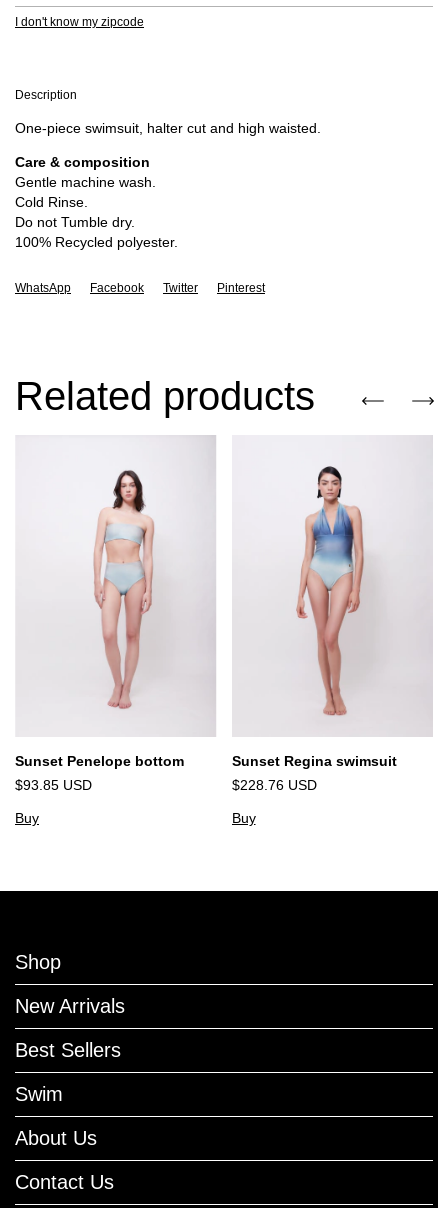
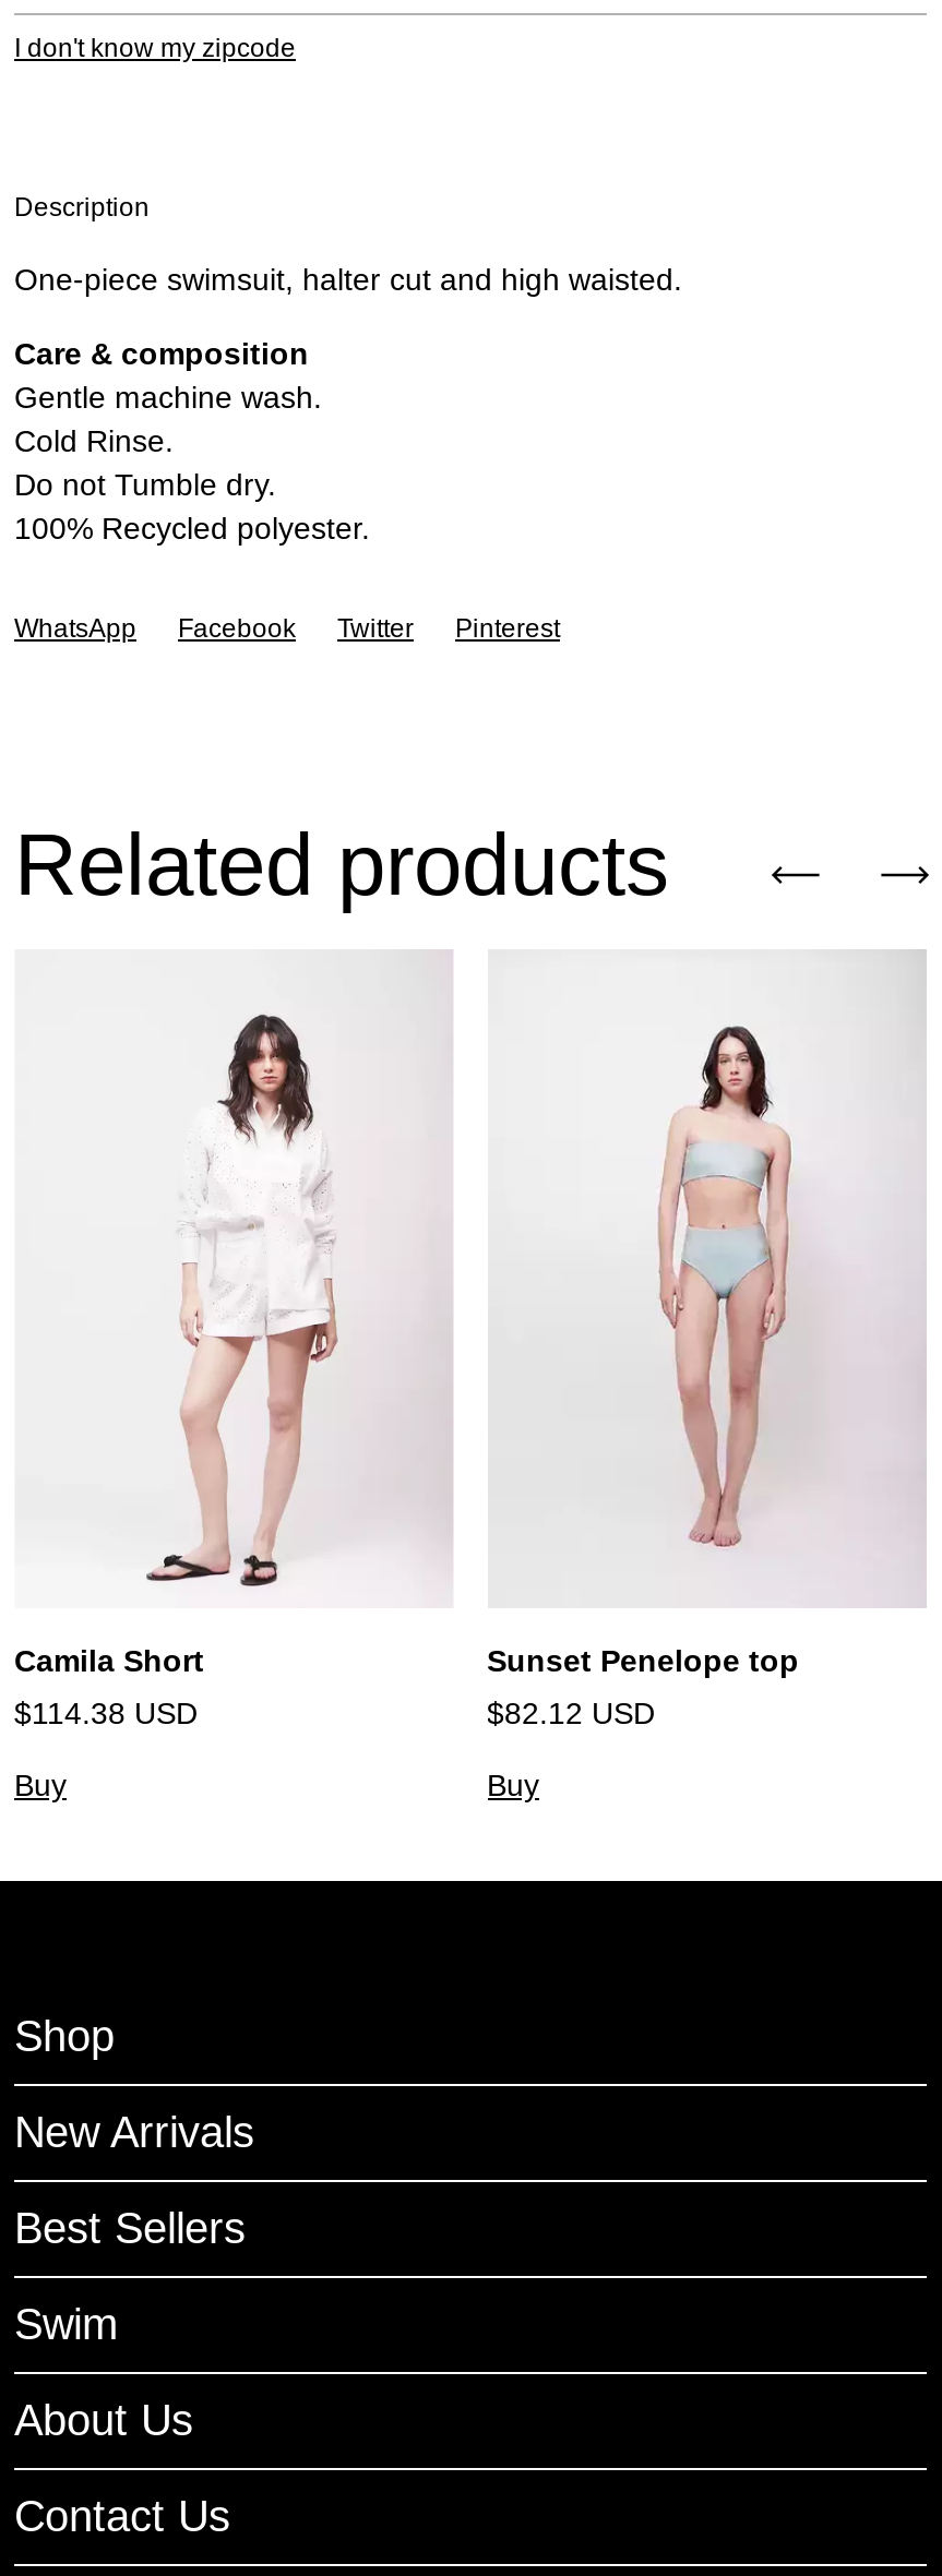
- [image]
- Sunset Penelope bottom
+ [image]
+ Camila Short

- [image]
- Sunset Regina swimsuit
+ [image]
+ Sunset Penelope top

- $93.85 USD
+ $114.38 USD

- $228.76 USD
+ $82.12 USD
